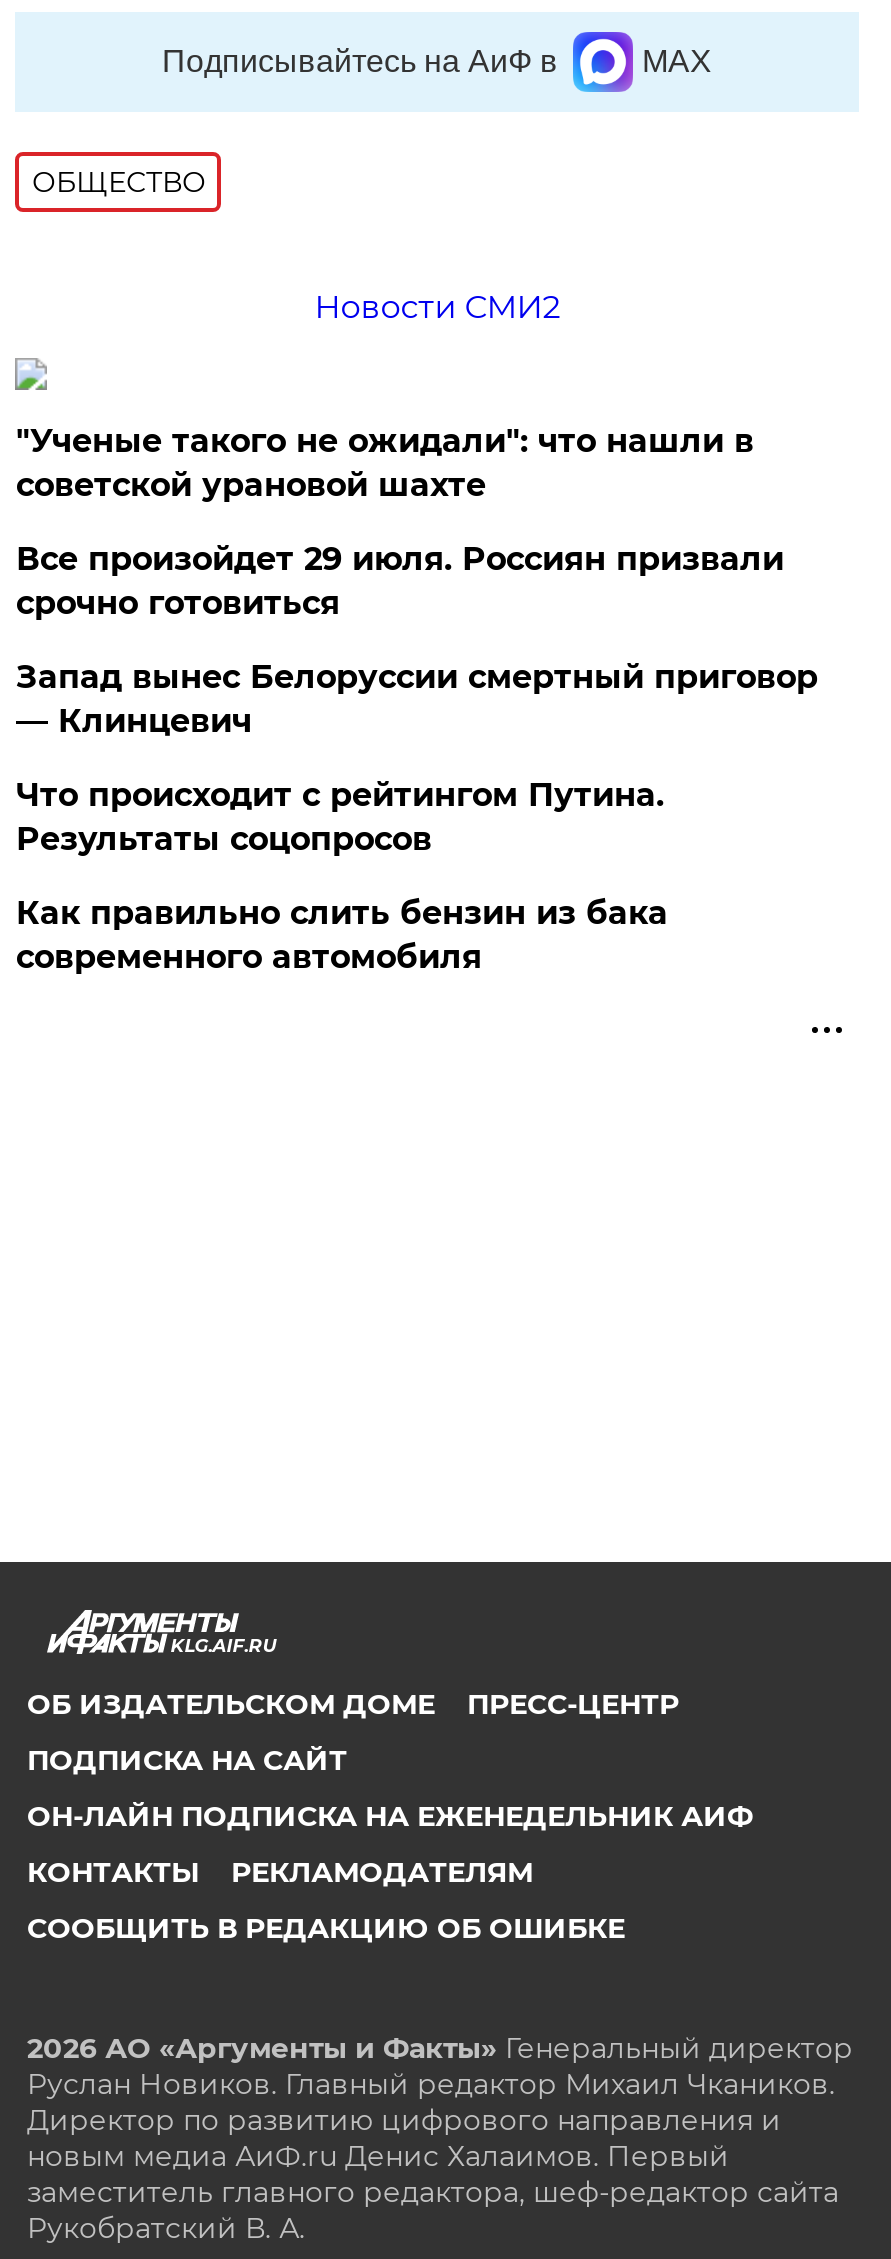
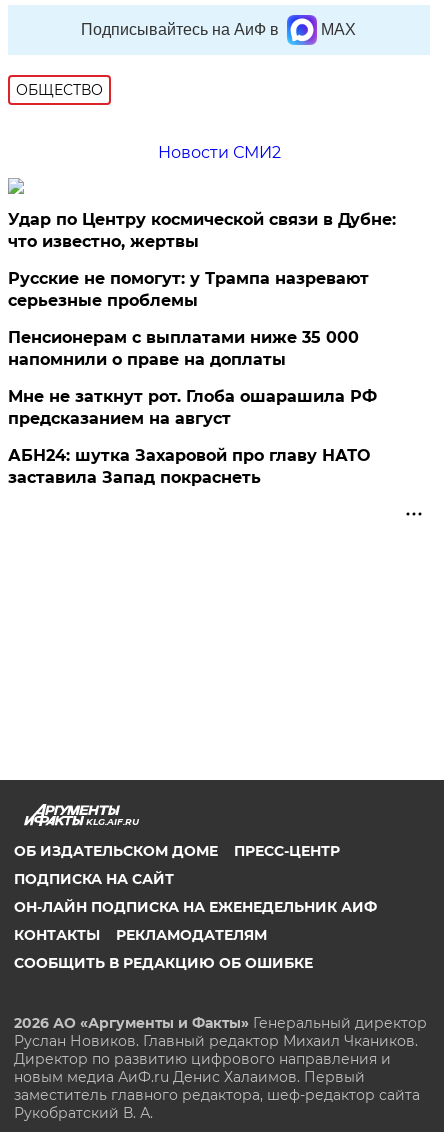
- "Ученые такого не ожидали": что нашли в
- советской урановой шахте
+ Удар по Центру космической связи в Дубне:
+ что известно, жертвы

- Все произойдет 29 июля. Россиян призвали
- срочно готовиться
+ Русские не помогут: у Трампа назревают
+ серьезные проблемы

- Запад вынес Белоруссии смертный приговор
- — Клинцевич
+ Пенсионерам с выплатами ниже 35 000
+ напомнили о праве на доплаты

- Что происходит с рейтингом Путина.
- Результаты соцопросов
+ Мне не заткнут рот. Глоба ошарашила РФ
+ предсказанием на август

- Как правильно слить бензин из бака
- современного автомобиля
+ АБН24: шутка Захаровой про главу НАТО
+ заставила Запад покраснеть
